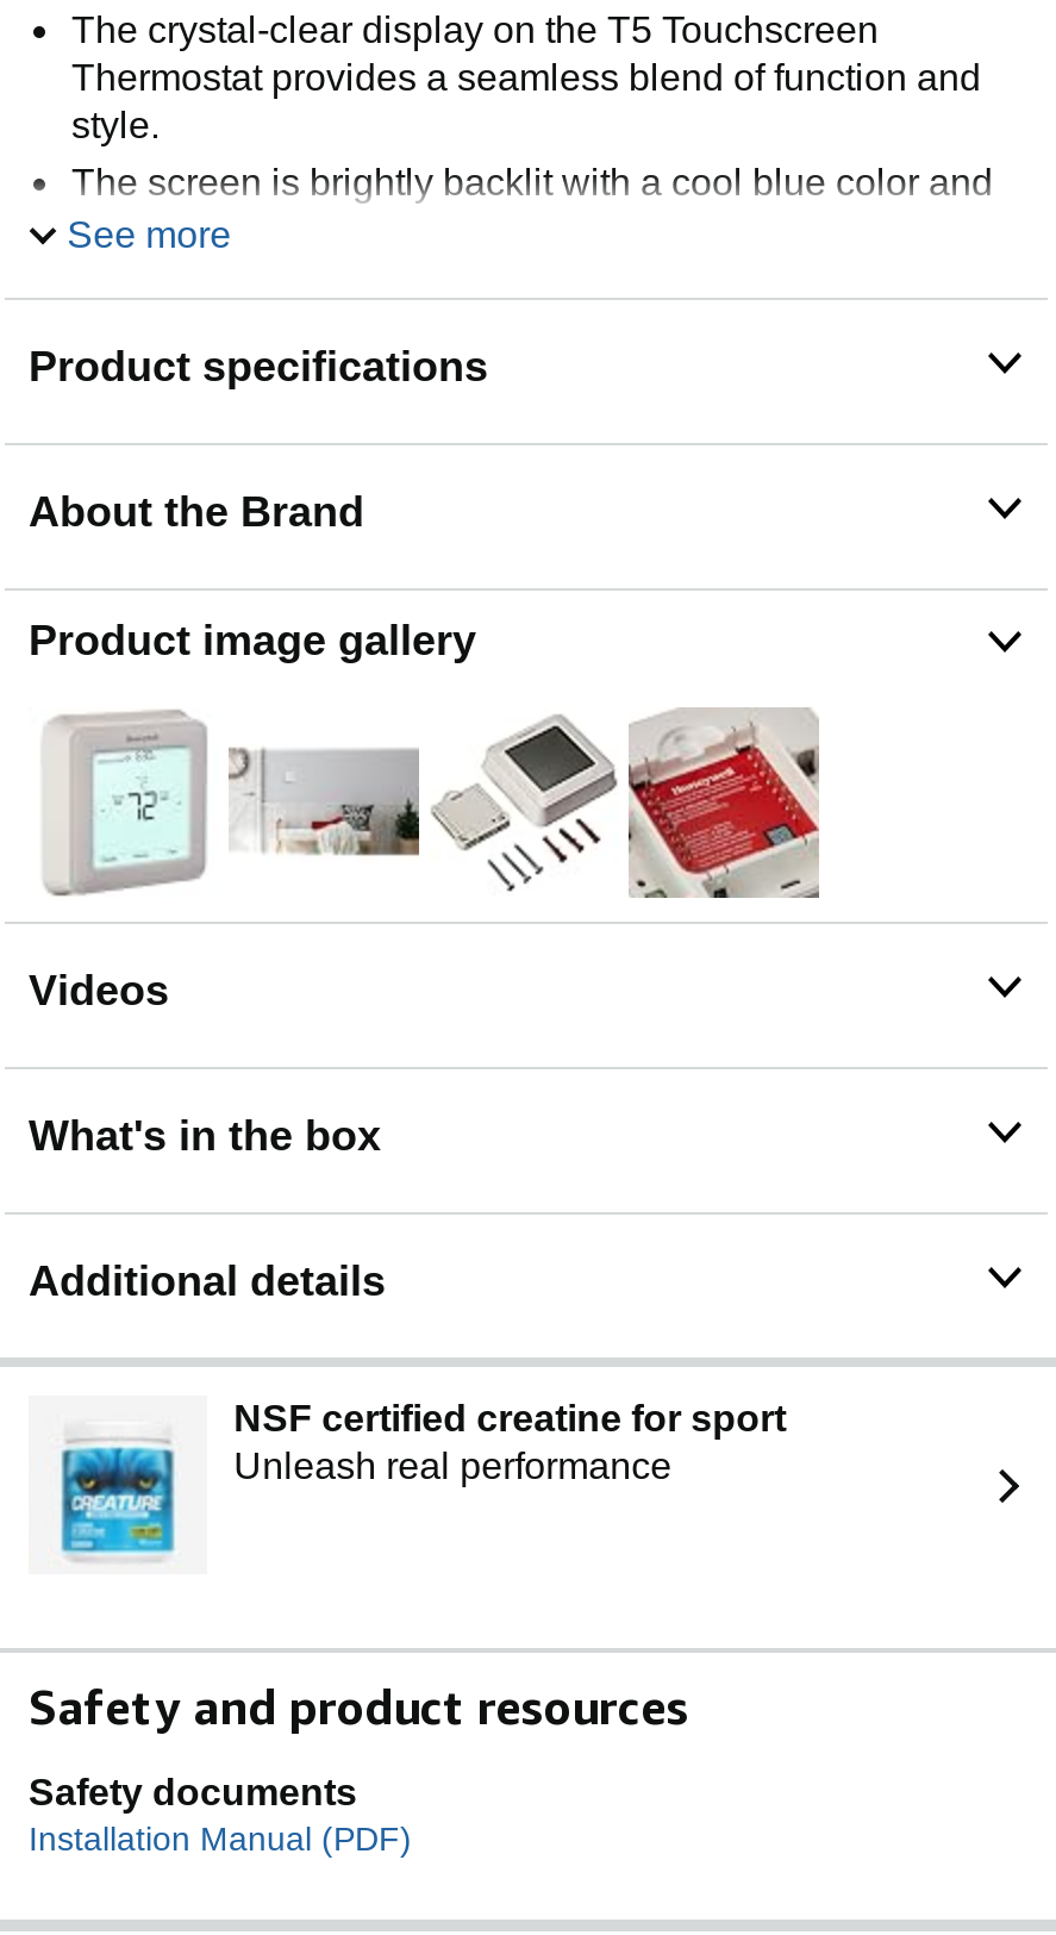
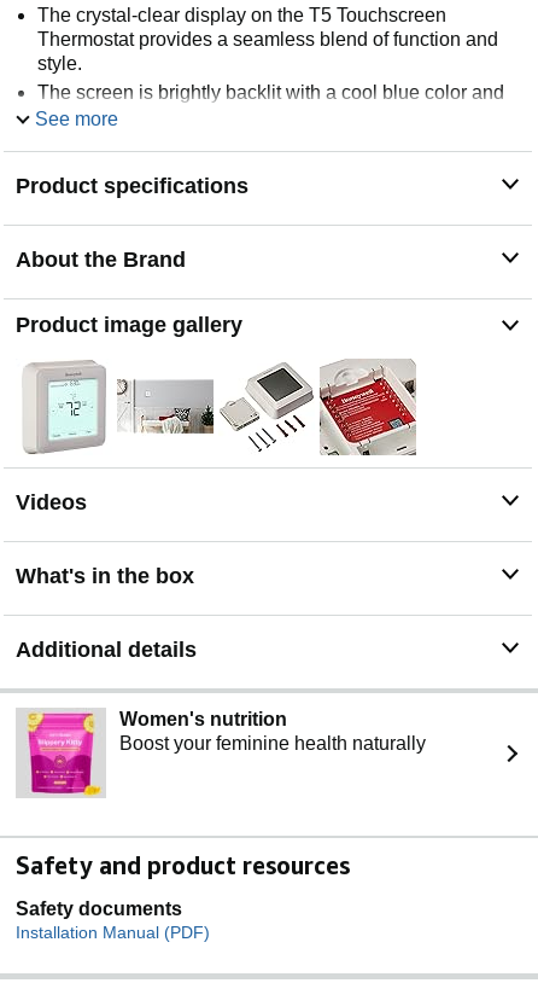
- [image]
- NSF certified creatine for sport
- Unleash real performance
+ [image]
+ Women's nutrition
+ Boost your feminine health naturally
